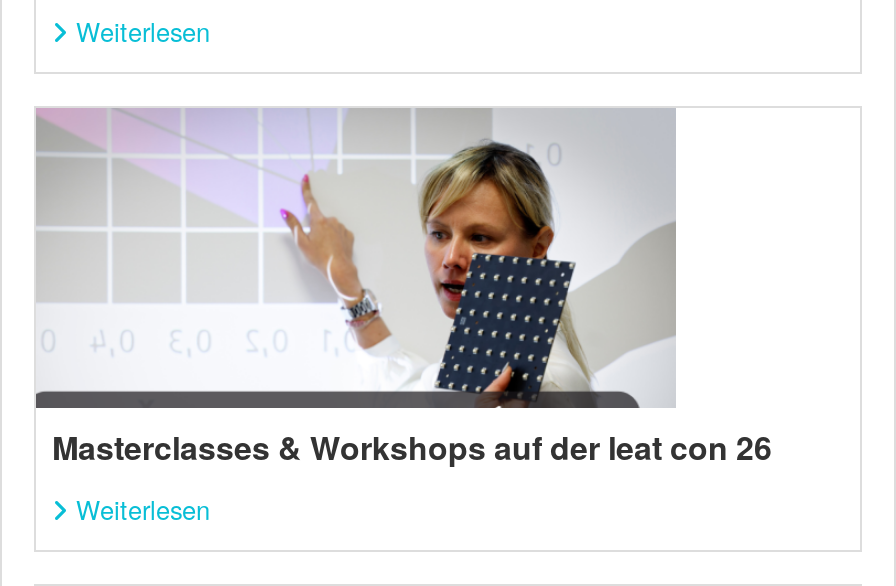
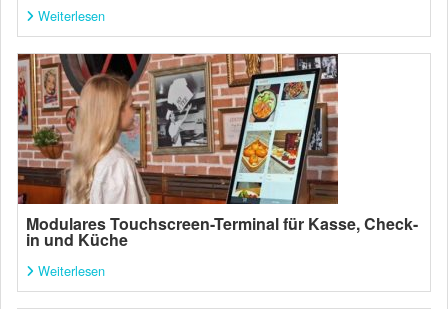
- [image]
- Masterclasses & Workshops auf der leat con 26
+ [image]
+ Modulares Touchscreen-Terminal für Kasse, Check-
+ in und Küche
